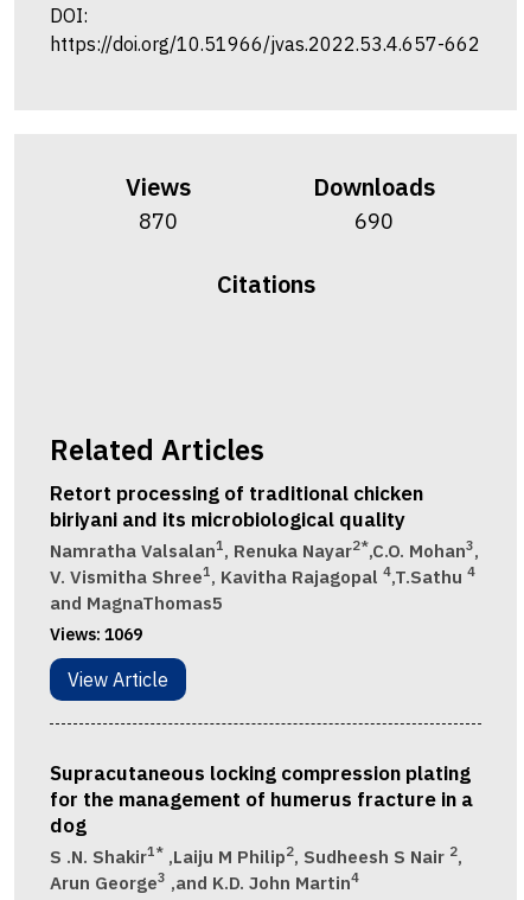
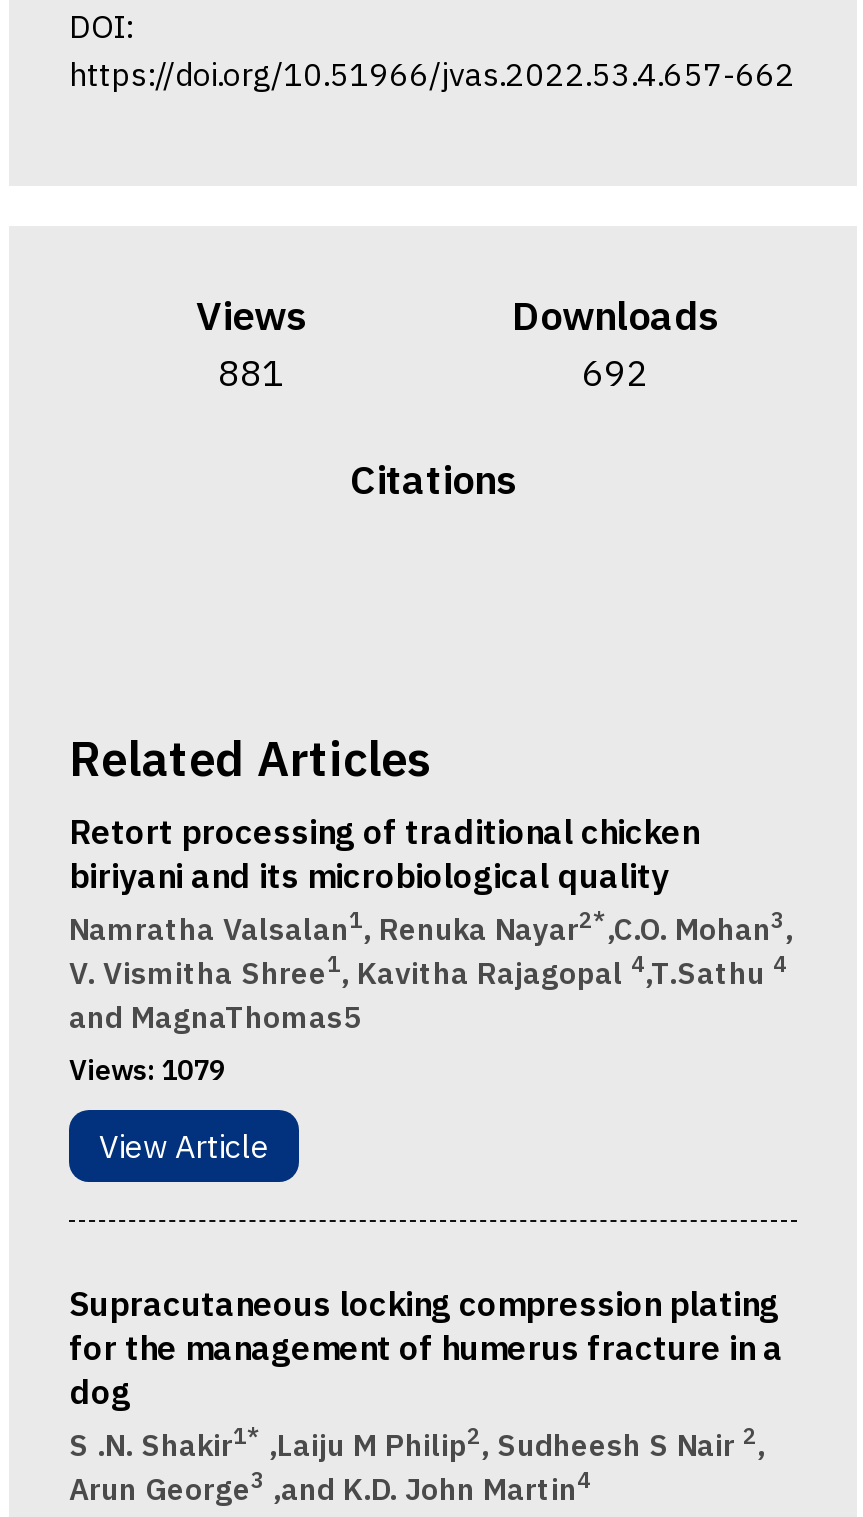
- 870
+ 881

- 690
+ 692

- Views: 1069
+ Views: 1079
